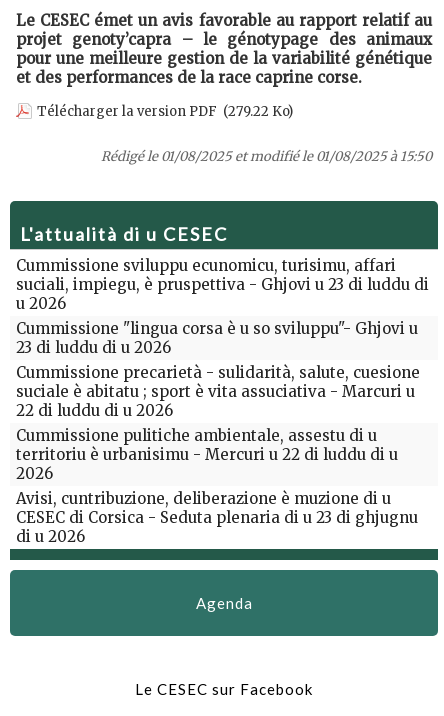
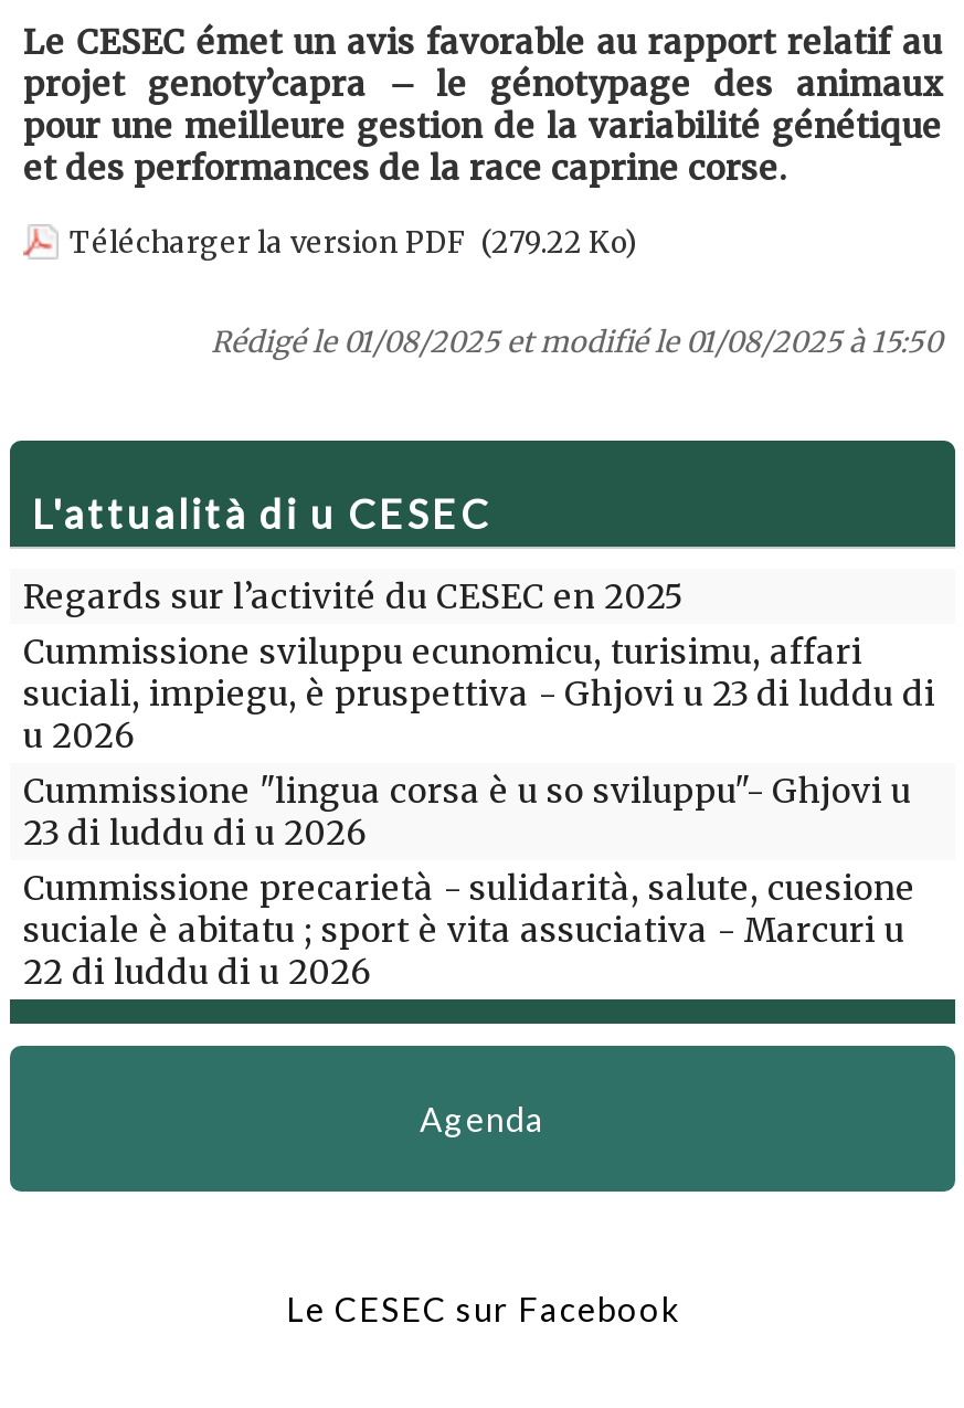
+ Regards sur l’activité du CESEC en 2025

moved down: Cummissione sviluppu ecunomicu, turisimu, affari | suciali, impiegu, è pruspettiva - Ghjovi u 23 di luddu di | u 2026 | Cummissione "lingua corsa è u so sviluppu"- Ghjovi u | 23 di luddu di u 2026 | Cummissione precarietà - sulidarità, salute, cuesione | suciale è abitatu ; sport è vita assuciativa - Marcuri u | 22 di luddu di u 2026

- Cummissione pulitiche ambientale, assestu di u
- territoriu è urbanisimu - Mercuri u 22 di luddu di u
- 2026
- Avisi, cuntribuzione, deliberazione è muzione di u
- CESEC di Corsica - Seduta plenaria di u 23 di ghjugnu
- di u 2026
